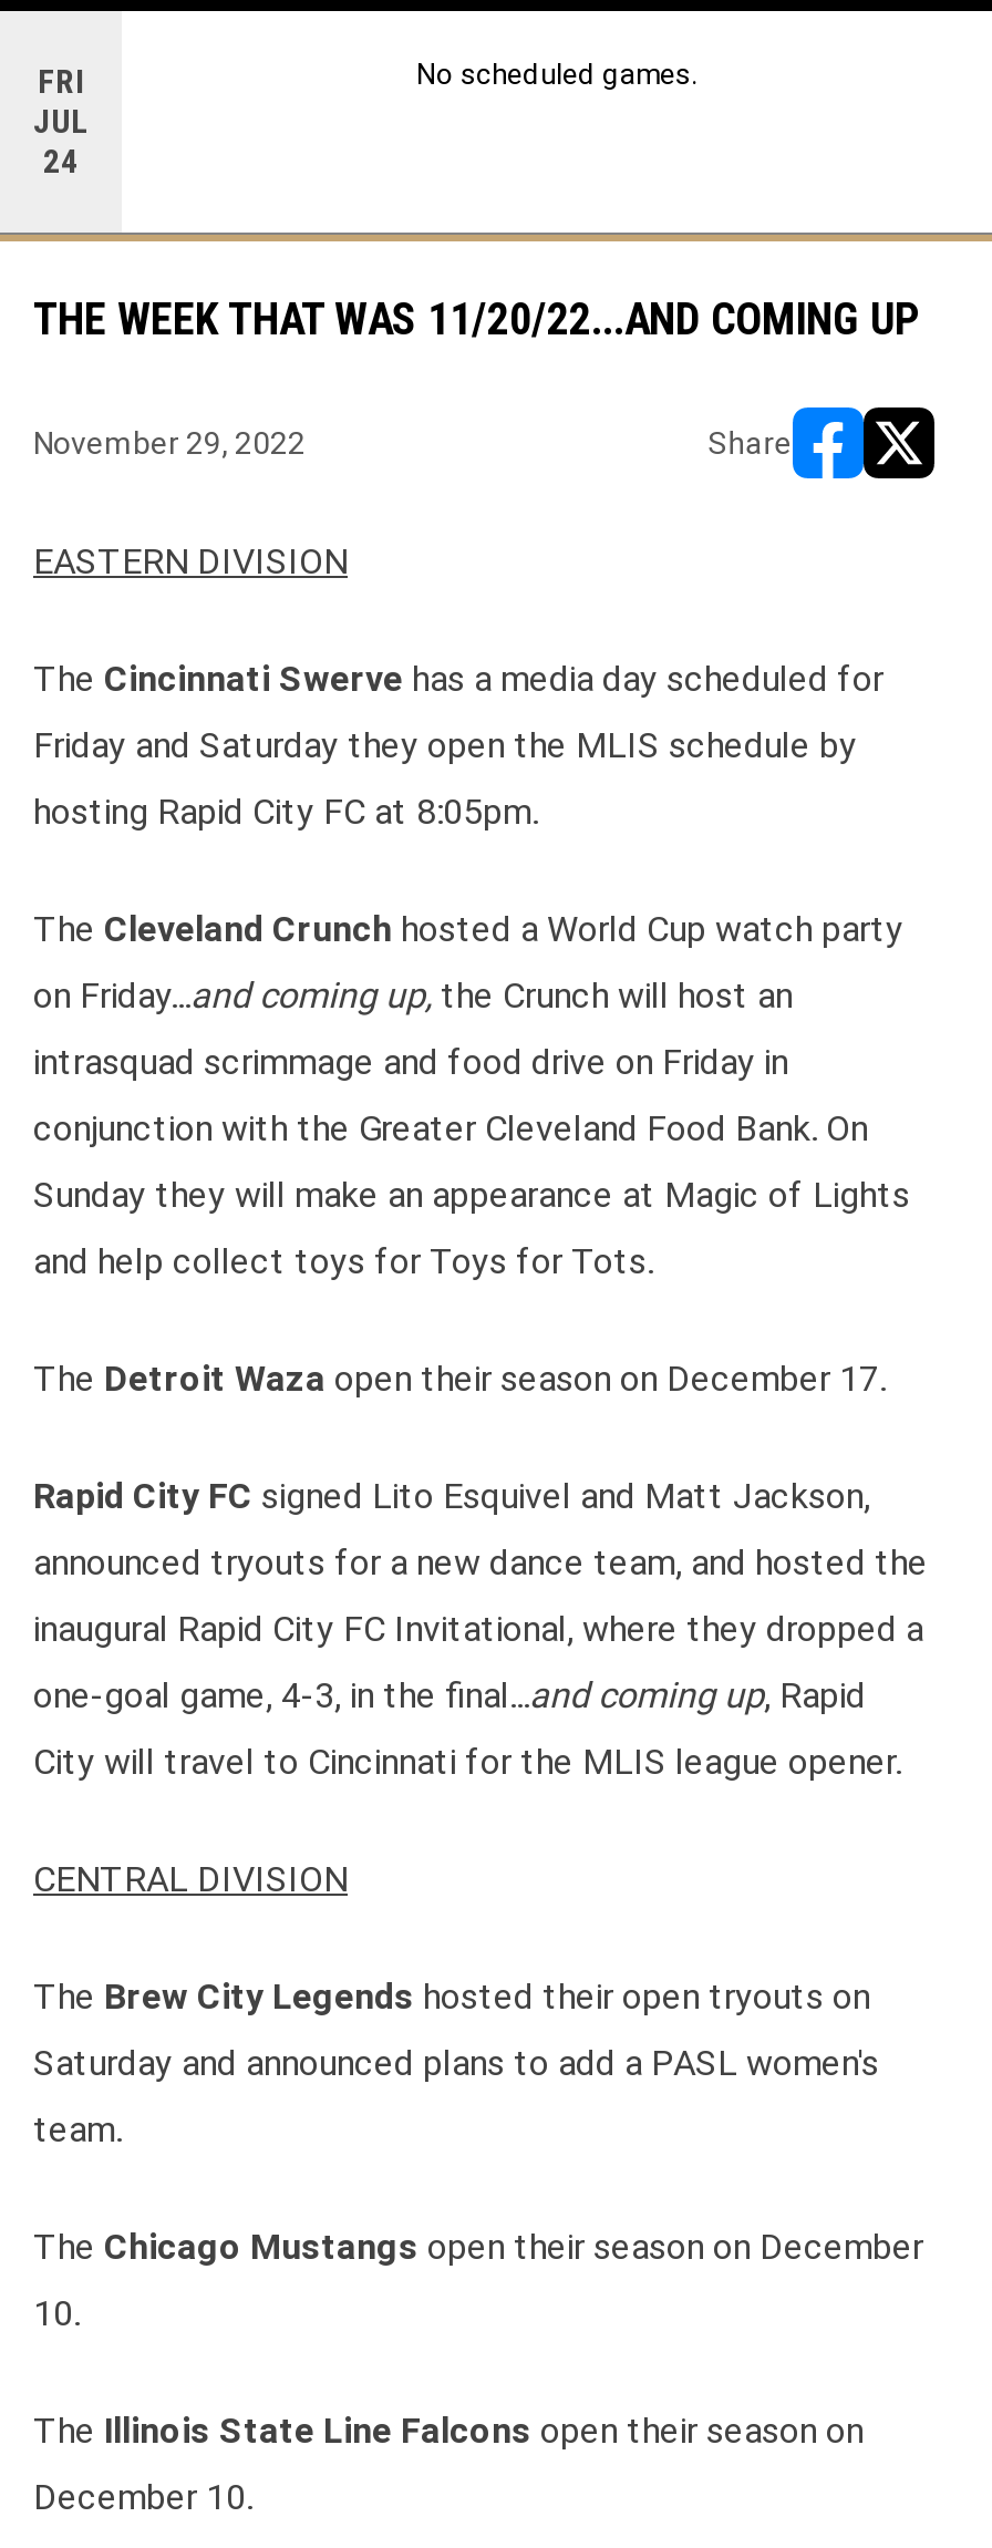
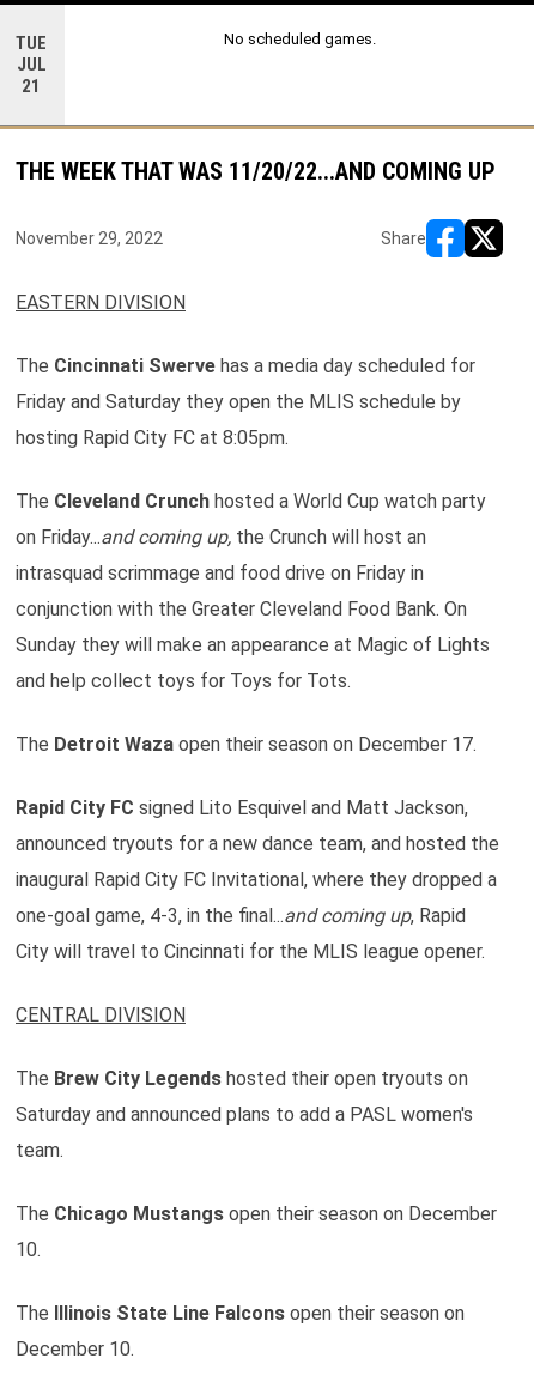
- FRI
+ TUE

- 24
+ 21
